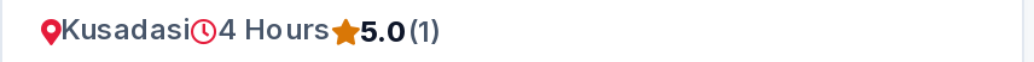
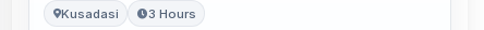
- 4 Hours
- 5.0(1)
+ 3 Hours
